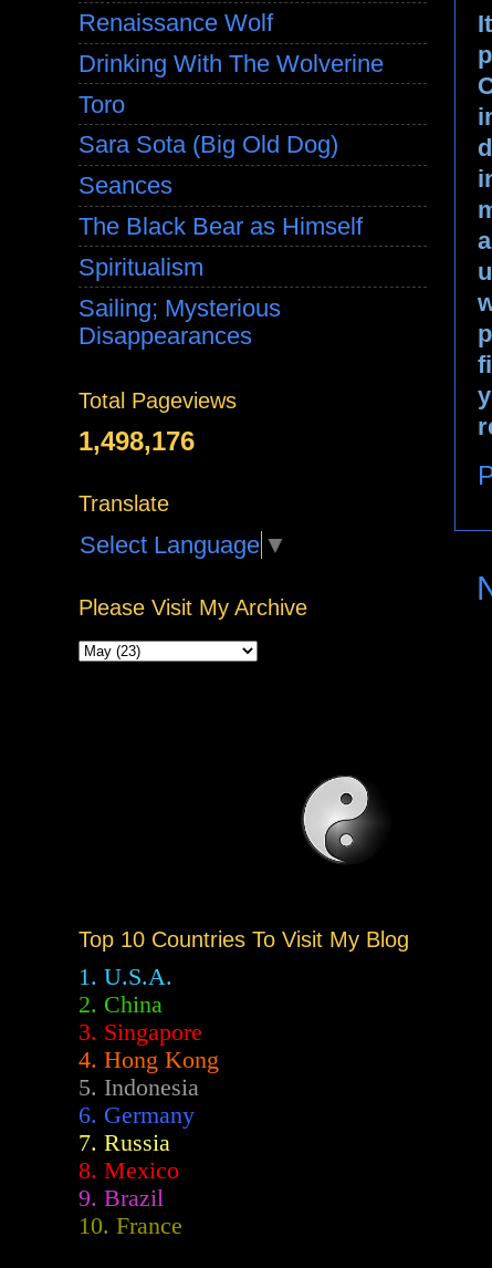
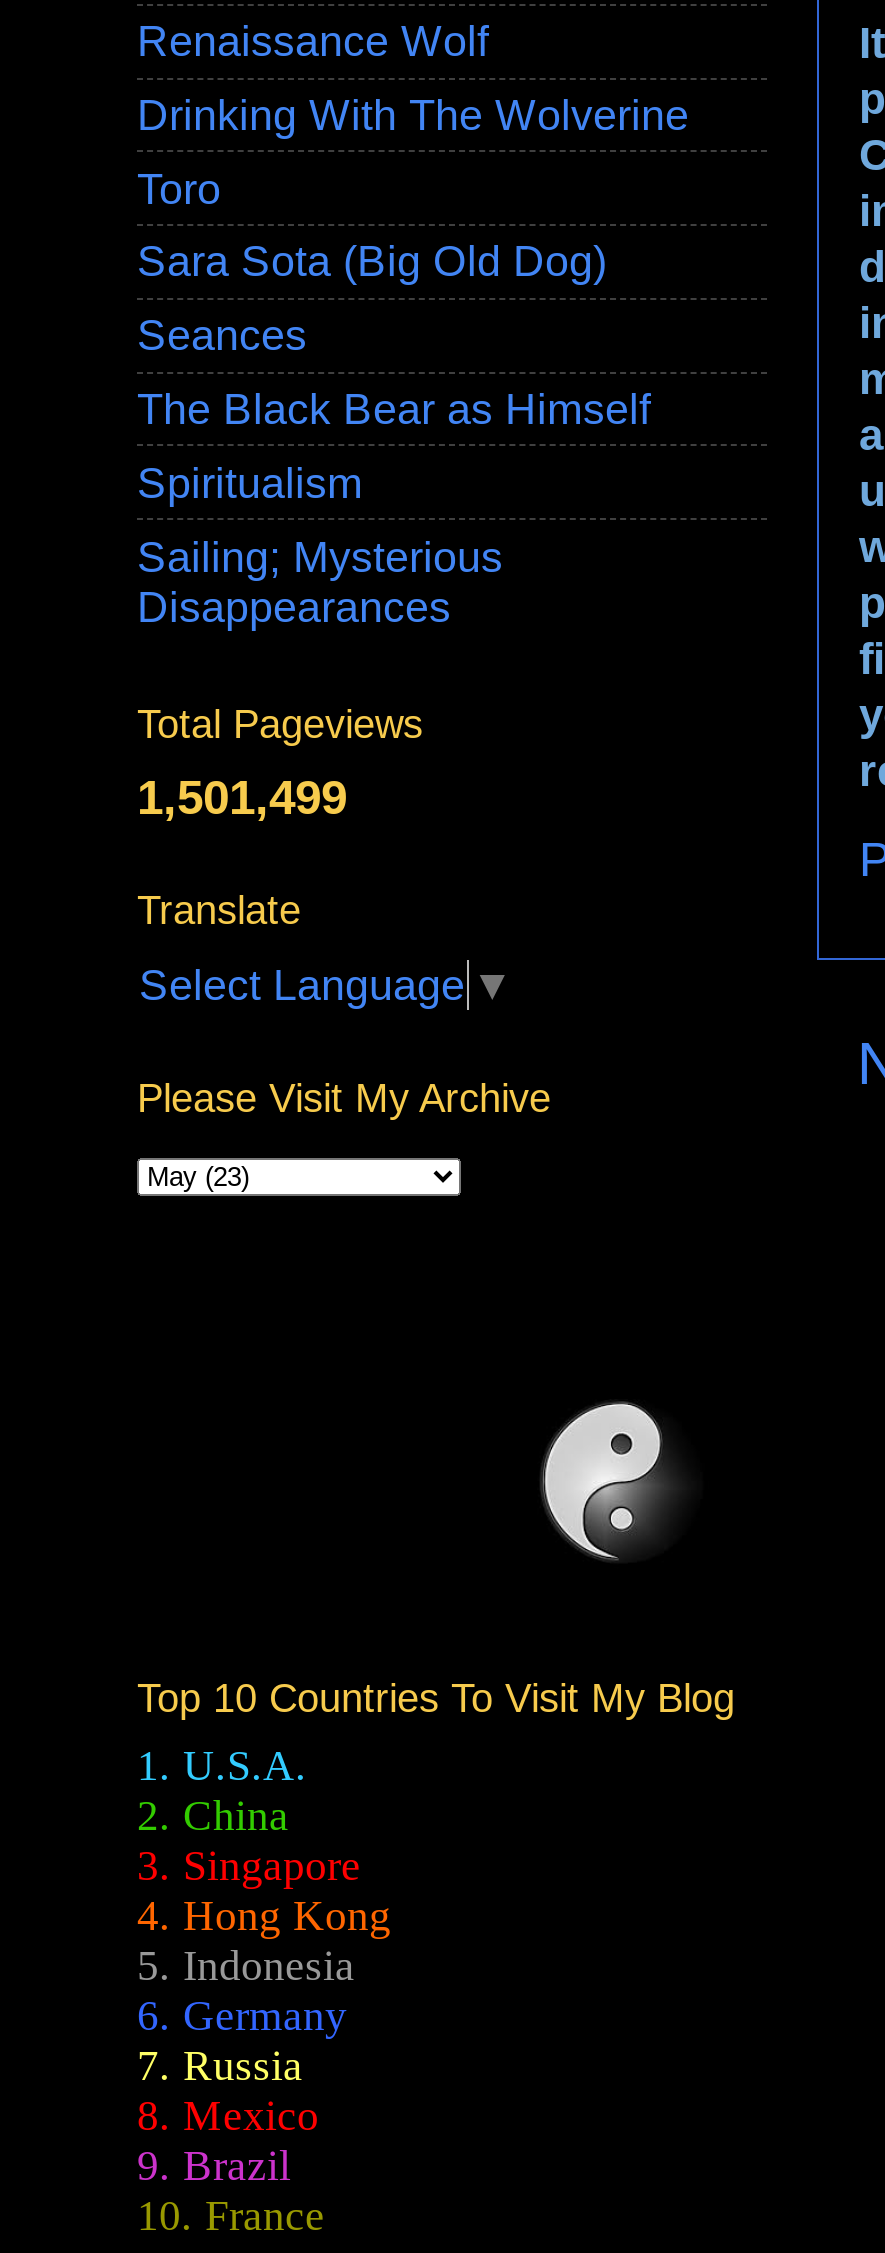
- 1,498,176
+ 1,501,499
